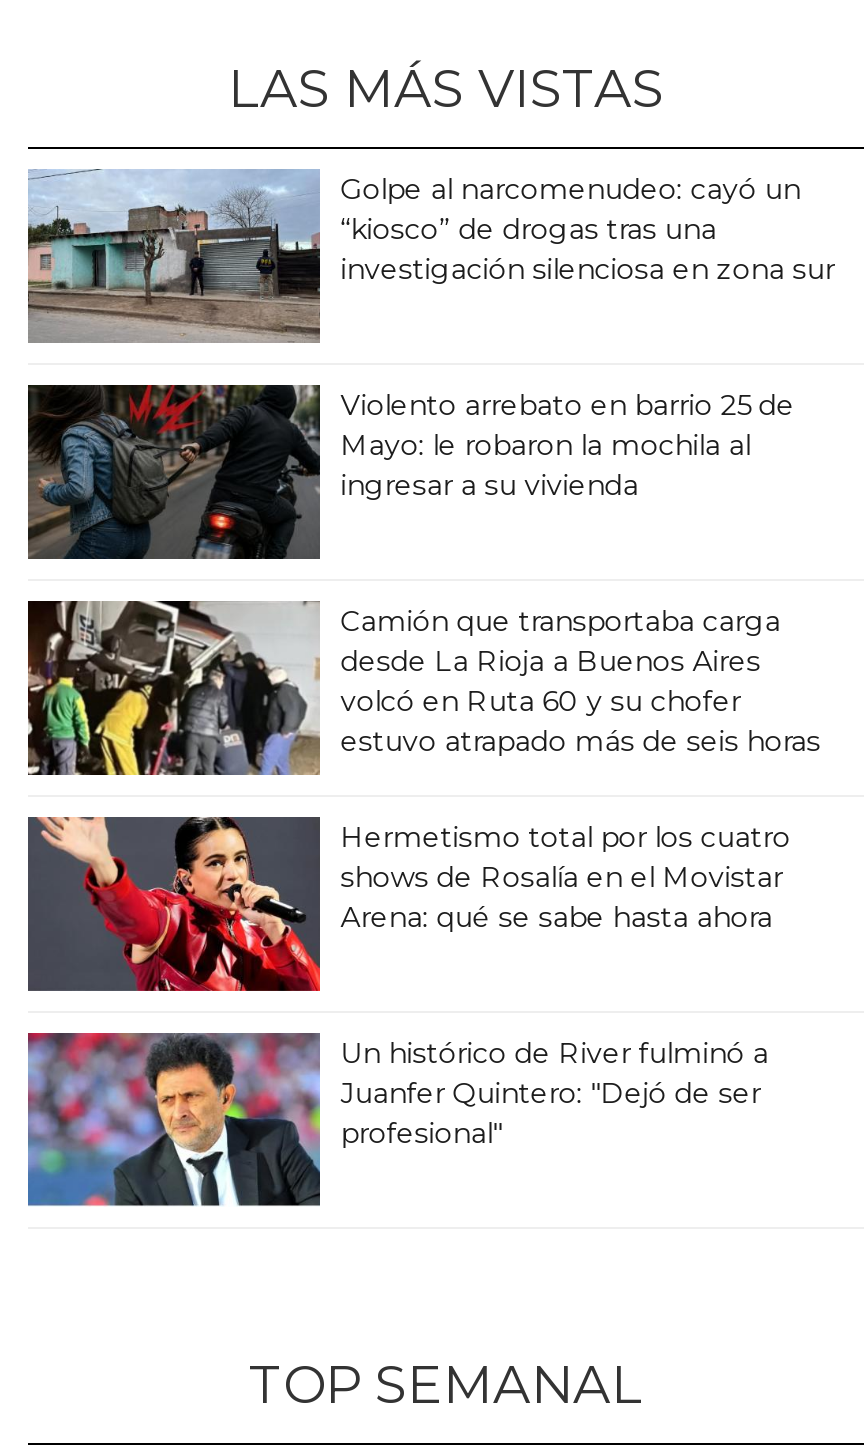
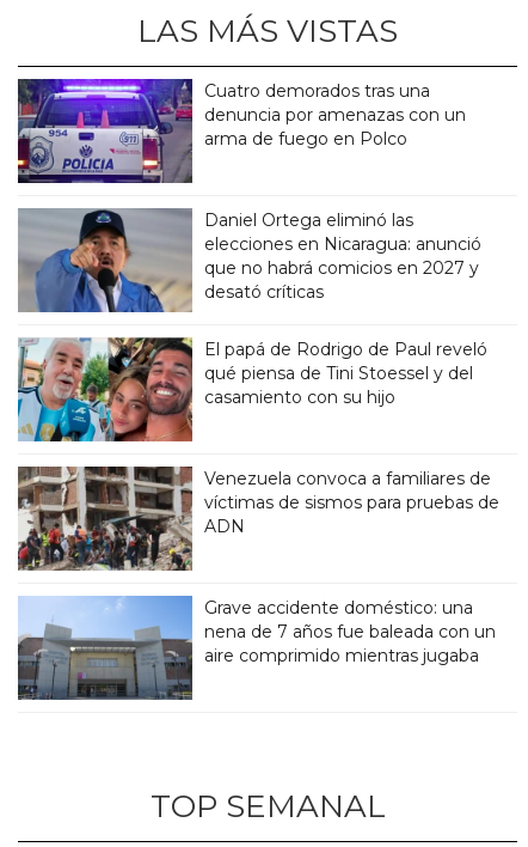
- [image]
- Golpe al narcomenudeo: cayó un
- “kiosco” de drogas tras una
- investigación silenciosa en zona sur
+ [image]
+ Cuatro demorados tras una
+ denuncia por amenazas con un
+ arma de fuego en Polco

- [image]
- Violento arrebato en barrio 25 de
- Mayo: le robaron la mochila al
- ingresar a su vivienda
+ [image]
+ Daniel Ortega eliminó las
+ elecciones en Nicaragua: anunció
+ que no habrá comicios en 2027 y
+ desató críticas

- [image]
- Camión que transportaba carga
- desde La Rioja a Buenos Aires
- volcó en Ruta 60 y su chofer
- estuvo atrapado más de seis horas
+ [image]
+ El papá de Rodrigo de Paul reveló
+ qué piensa de Tini Stoessel y del
+ casamiento con su hijo

- [image]
- Hermetismo total por los cuatro
- shows de Rosalía en el Movistar
- Arena: qué se sabe hasta ahora
+ [image]
+ Venezuela convoca a familiares de
+ víctimas de sismos para pruebas de
+ ADN

- [image]
- Un histórico de River fulminó a
- Juanfer Quintero: "Dejó de ser
- profesional"
+ [image]
+ Grave accidente doméstico: una
+ nena de 7 años fue baleada con un
+ aire comprimido mientras jugaba
